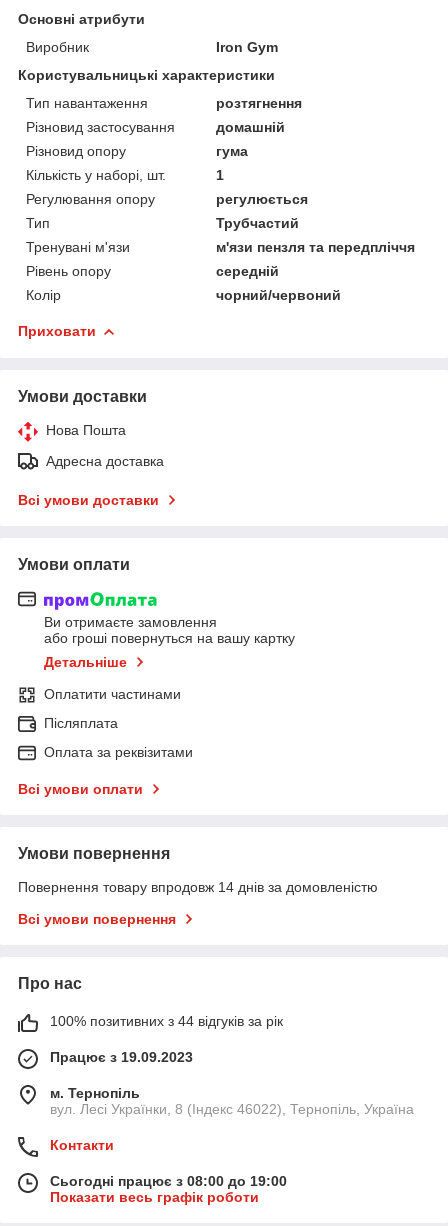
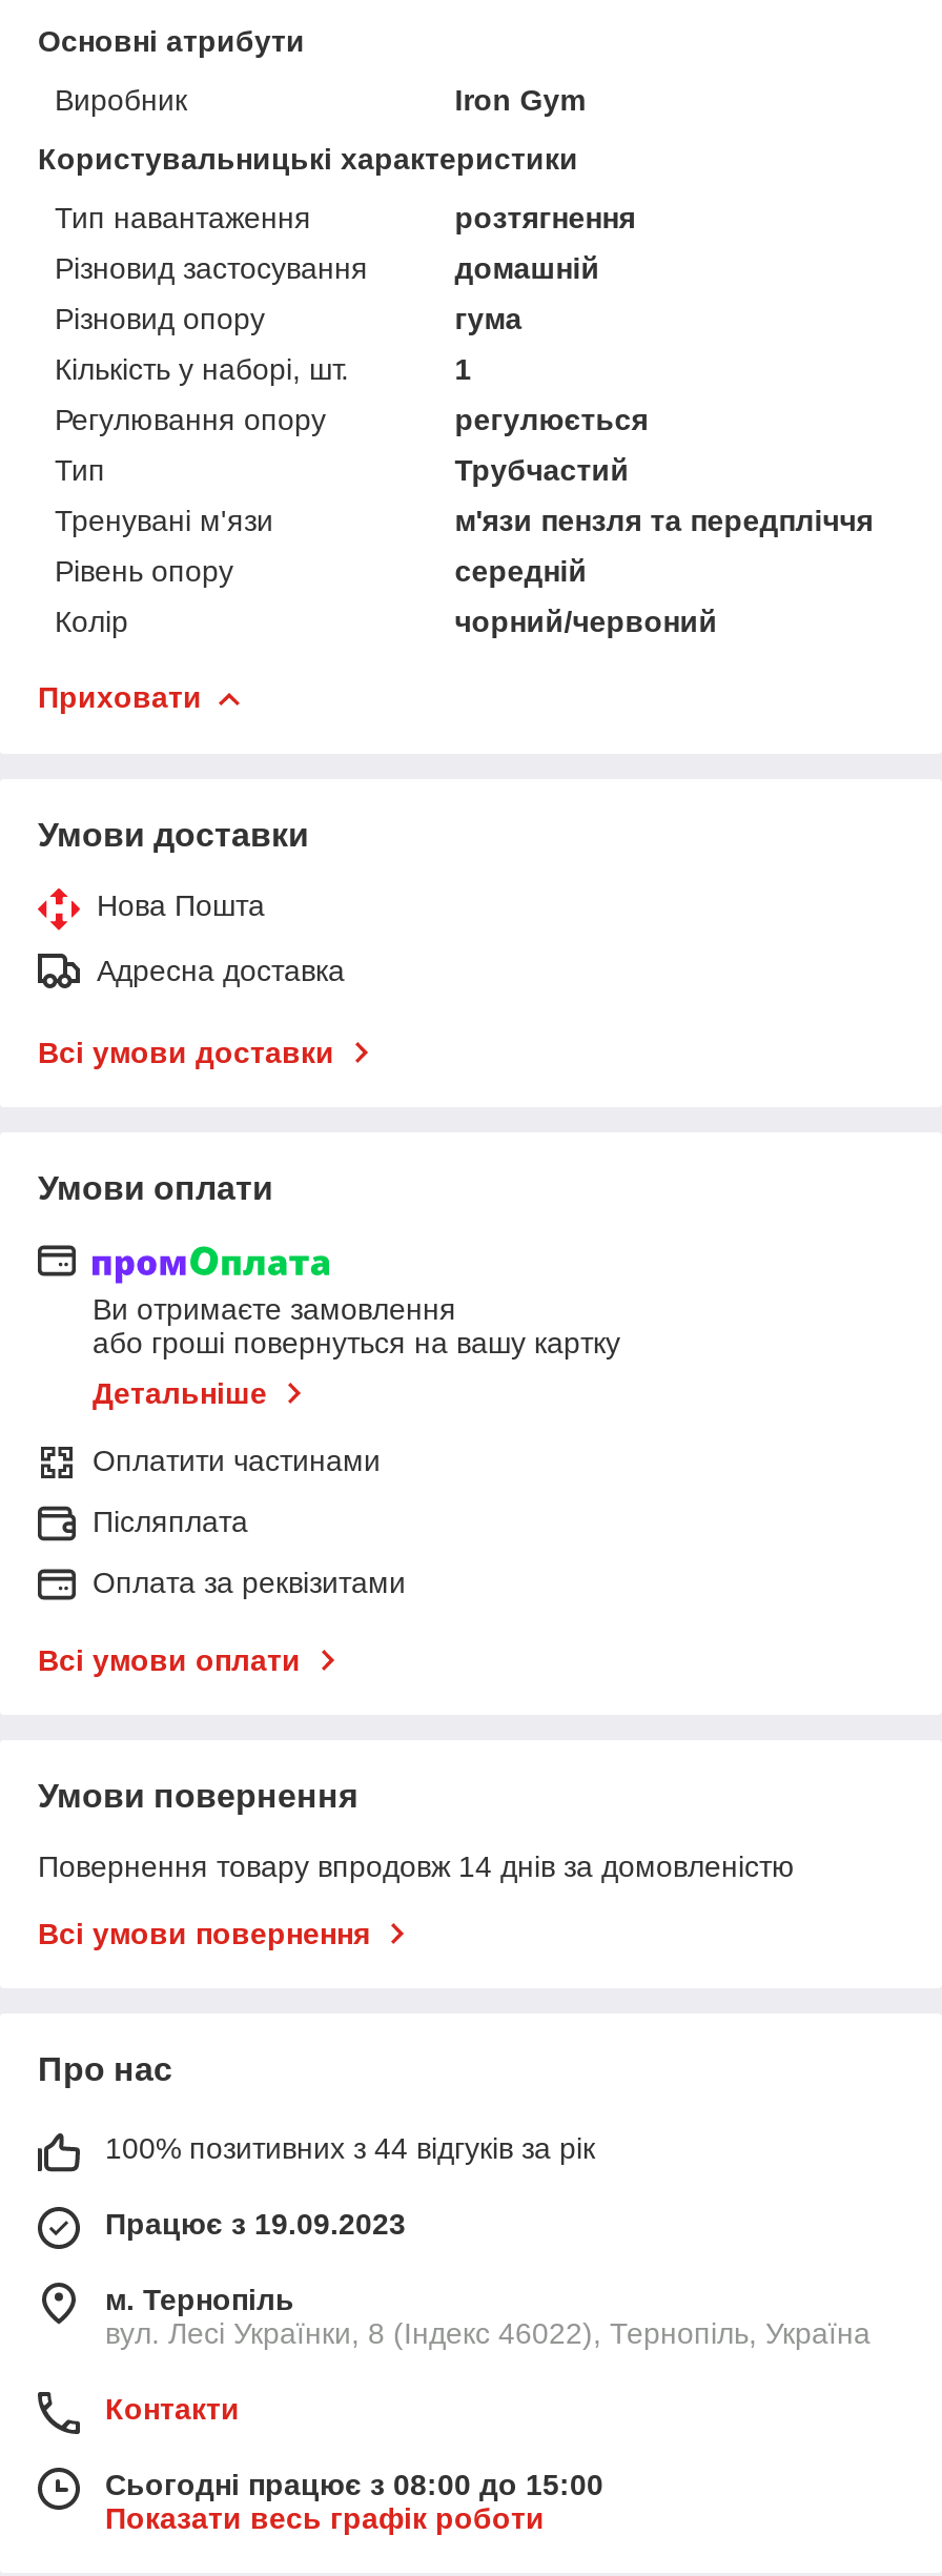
- Сьогодні працює з 08:00 до 19:00
+ Сьогодні працює з 08:00 до 15:00
